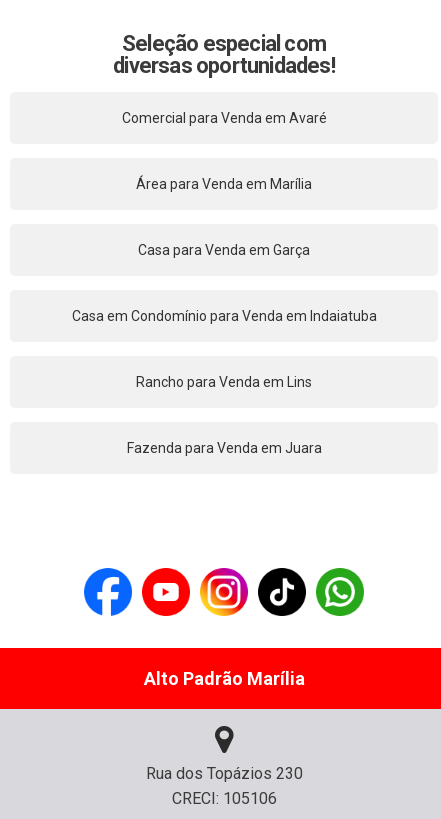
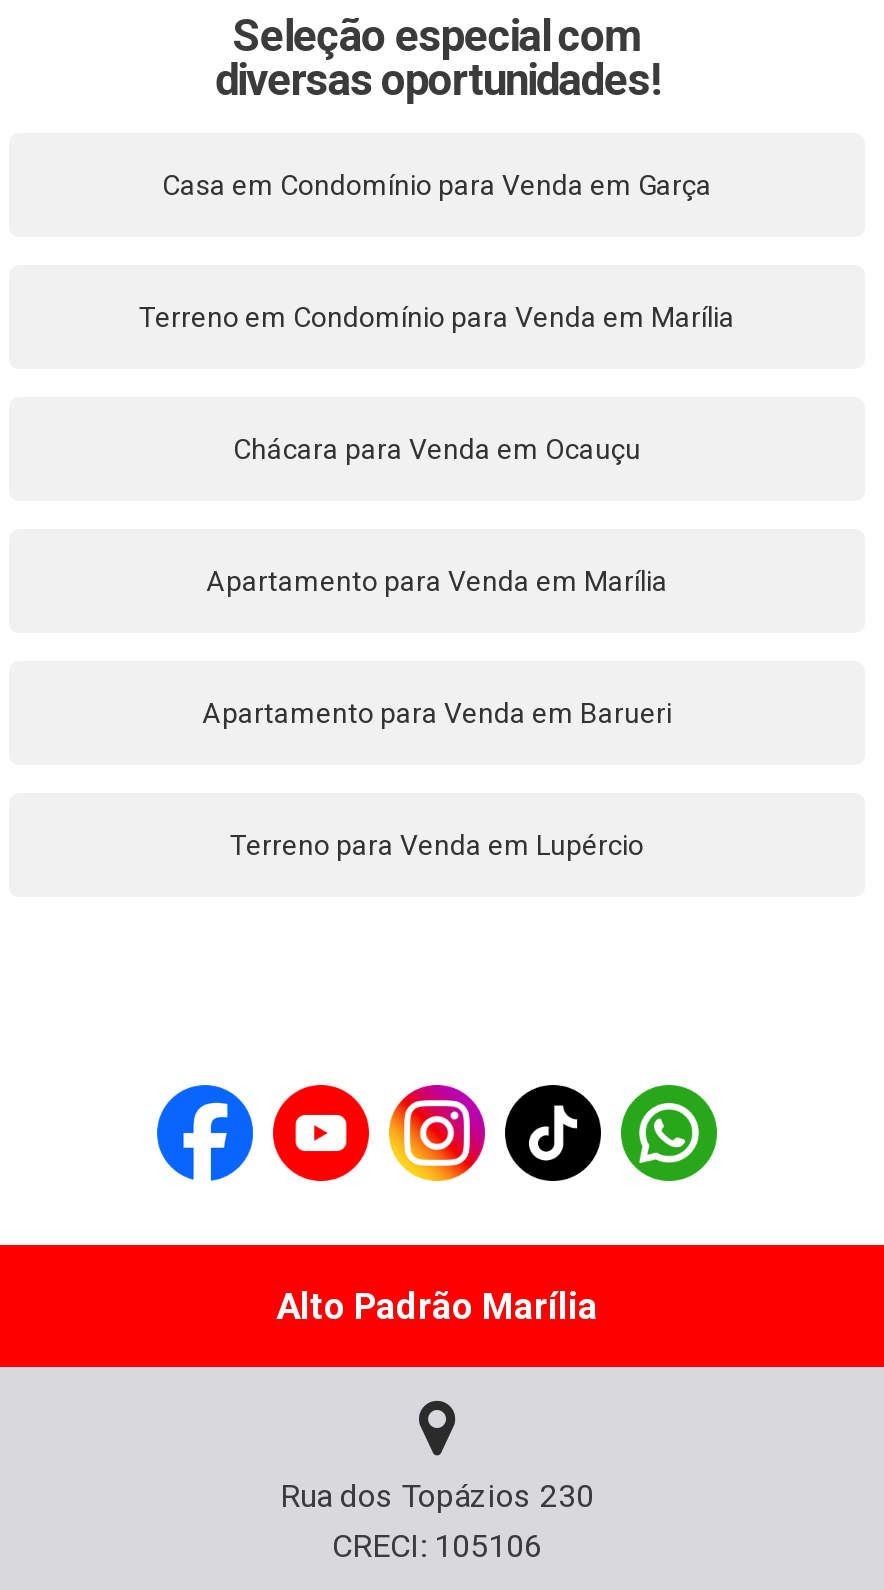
- Comercial para Venda em Avaré
+ Casa em Condomínio para Venda em Garça

- Área para Venda em Marília
+ Terreno em Condomínio para Venda em Marília

- Casa para Venda em Garça
+ Chácara para Venda em Ocauçu

- Casa em Condomínio para Venda em Indaiatuba
+ Apartamento para Venda em Marília

- Rancho para Venda em Lins
+ Apartamento para Venda em Barueri

- Fazenda para Venda em Juara
+ Terreno para Venda em Lupércio
